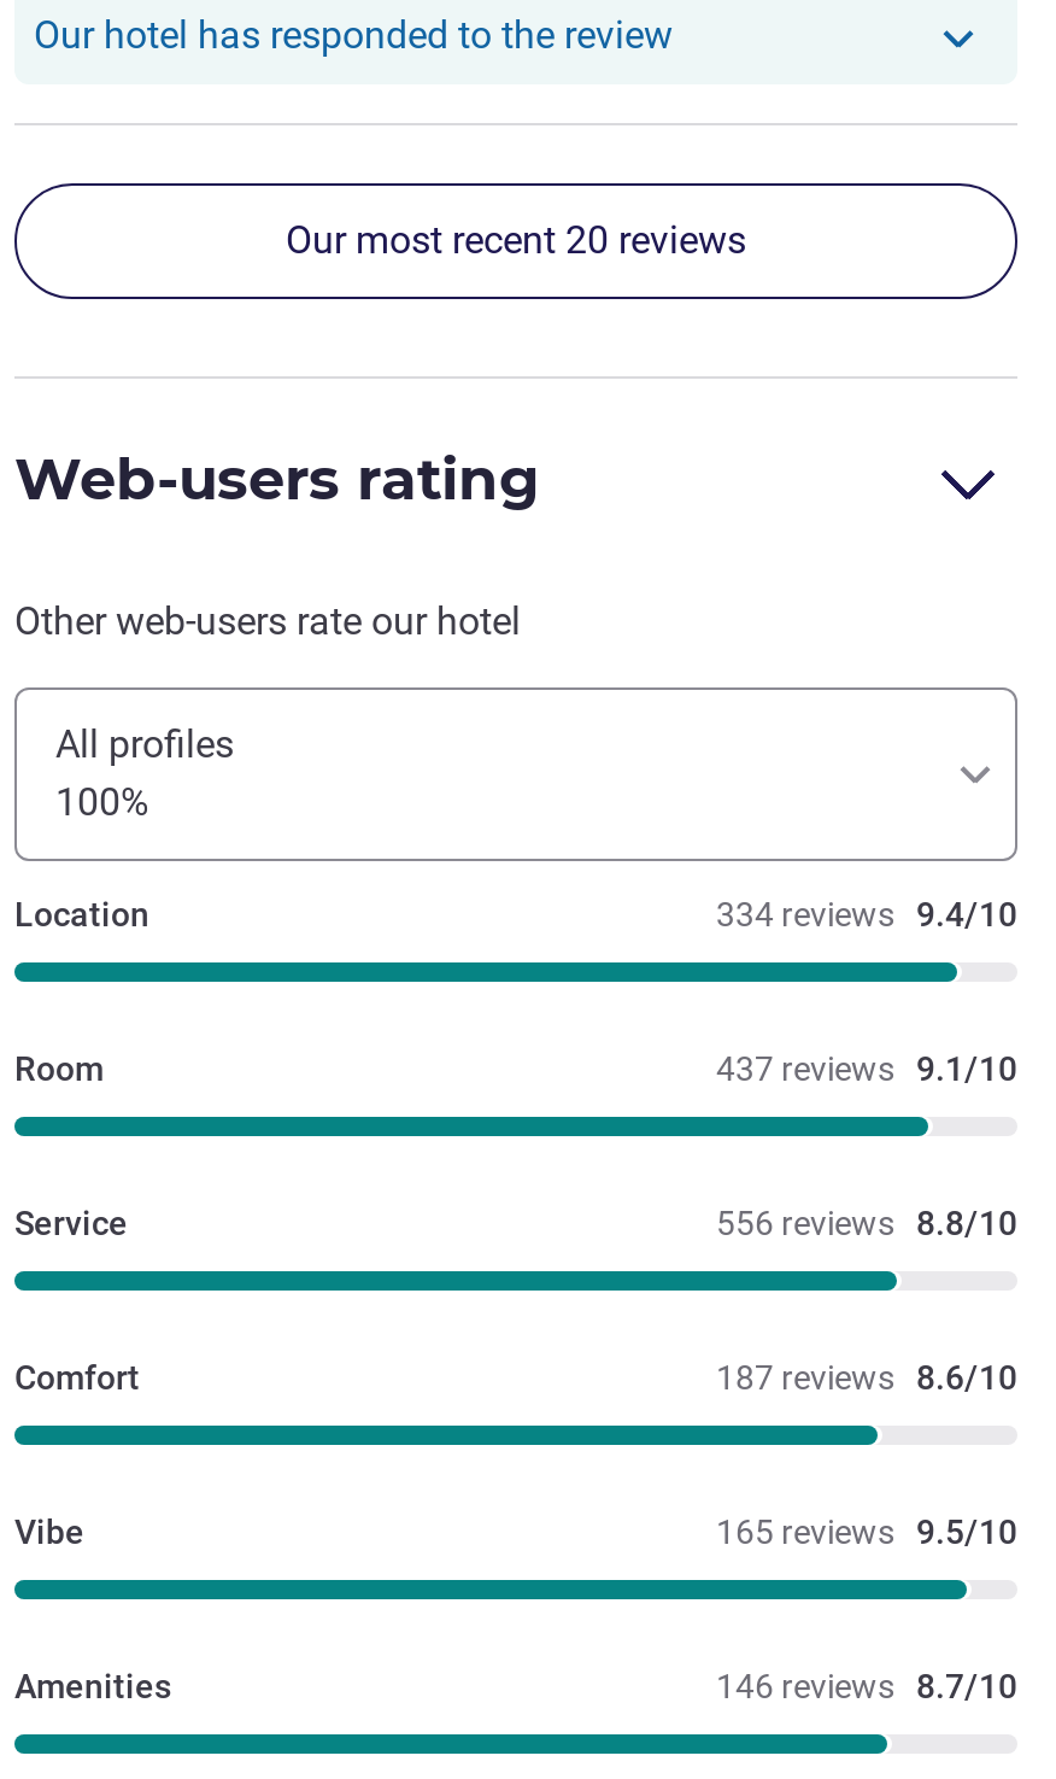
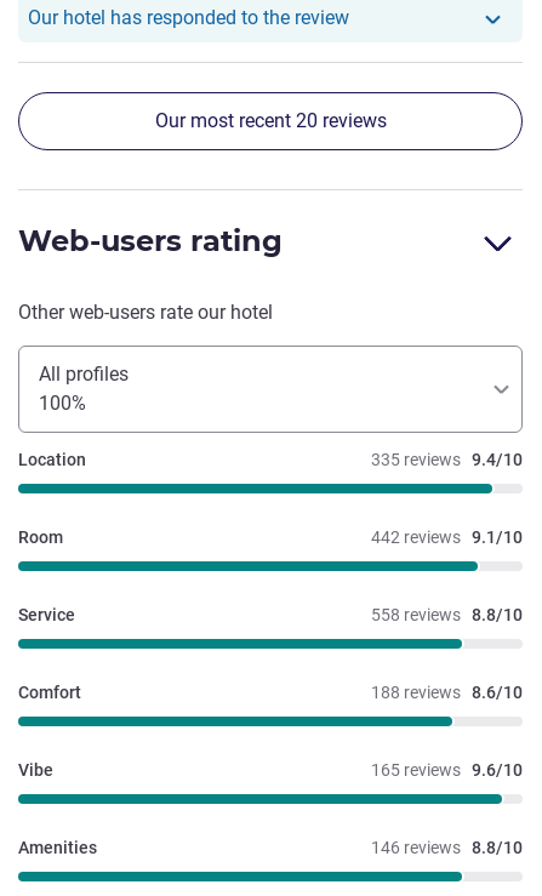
- 334 reviews 9.4/10
+ 335 reviews 9.4/10

- 437 reviews 9.1/10
+ 442 reviews 9.1/10

- 556 reviews 8.8/10
+ 558 reviews 8.8/10

- 187 reviews 8.6/10
+ 188 reviews 8.6/10

- 165 reviews 9.5/10
+ 165 reviews 9.6/10

- 146 reviews 8.7/10
+ 146 reviews 8.8/10
